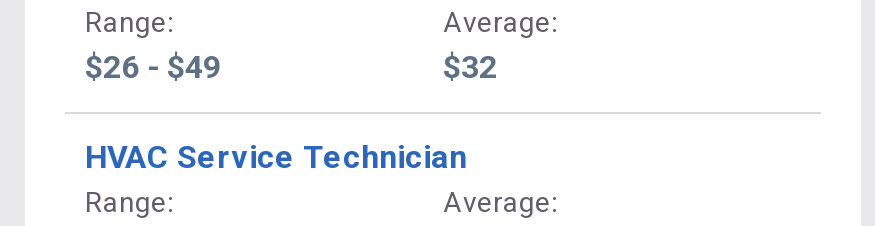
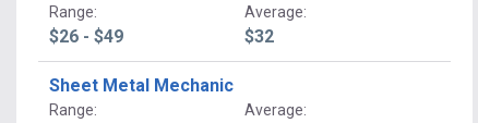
- HVAC Service Technician
+ Sheet Metal Mechanic
